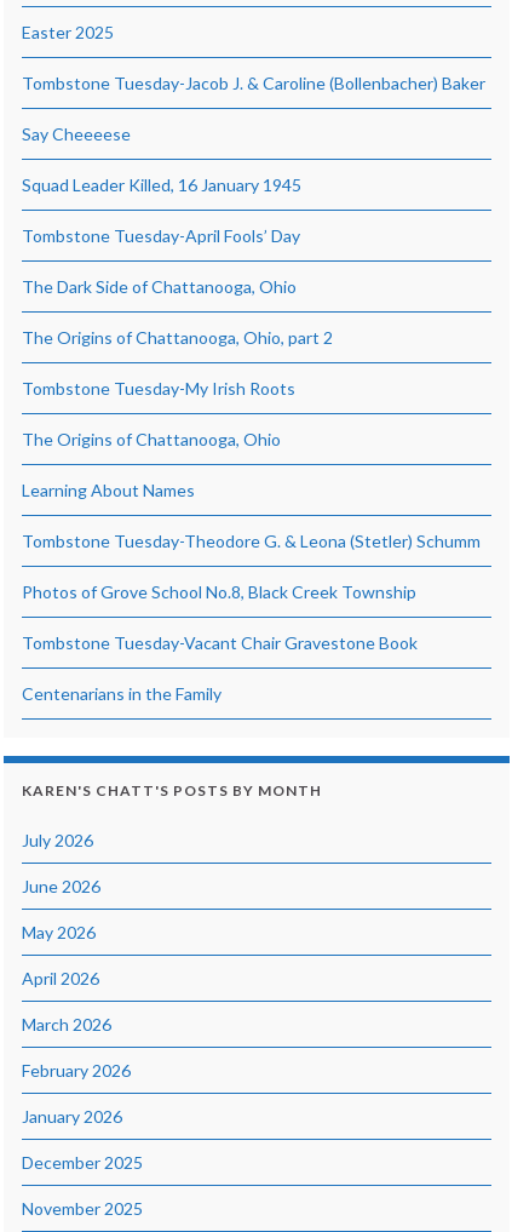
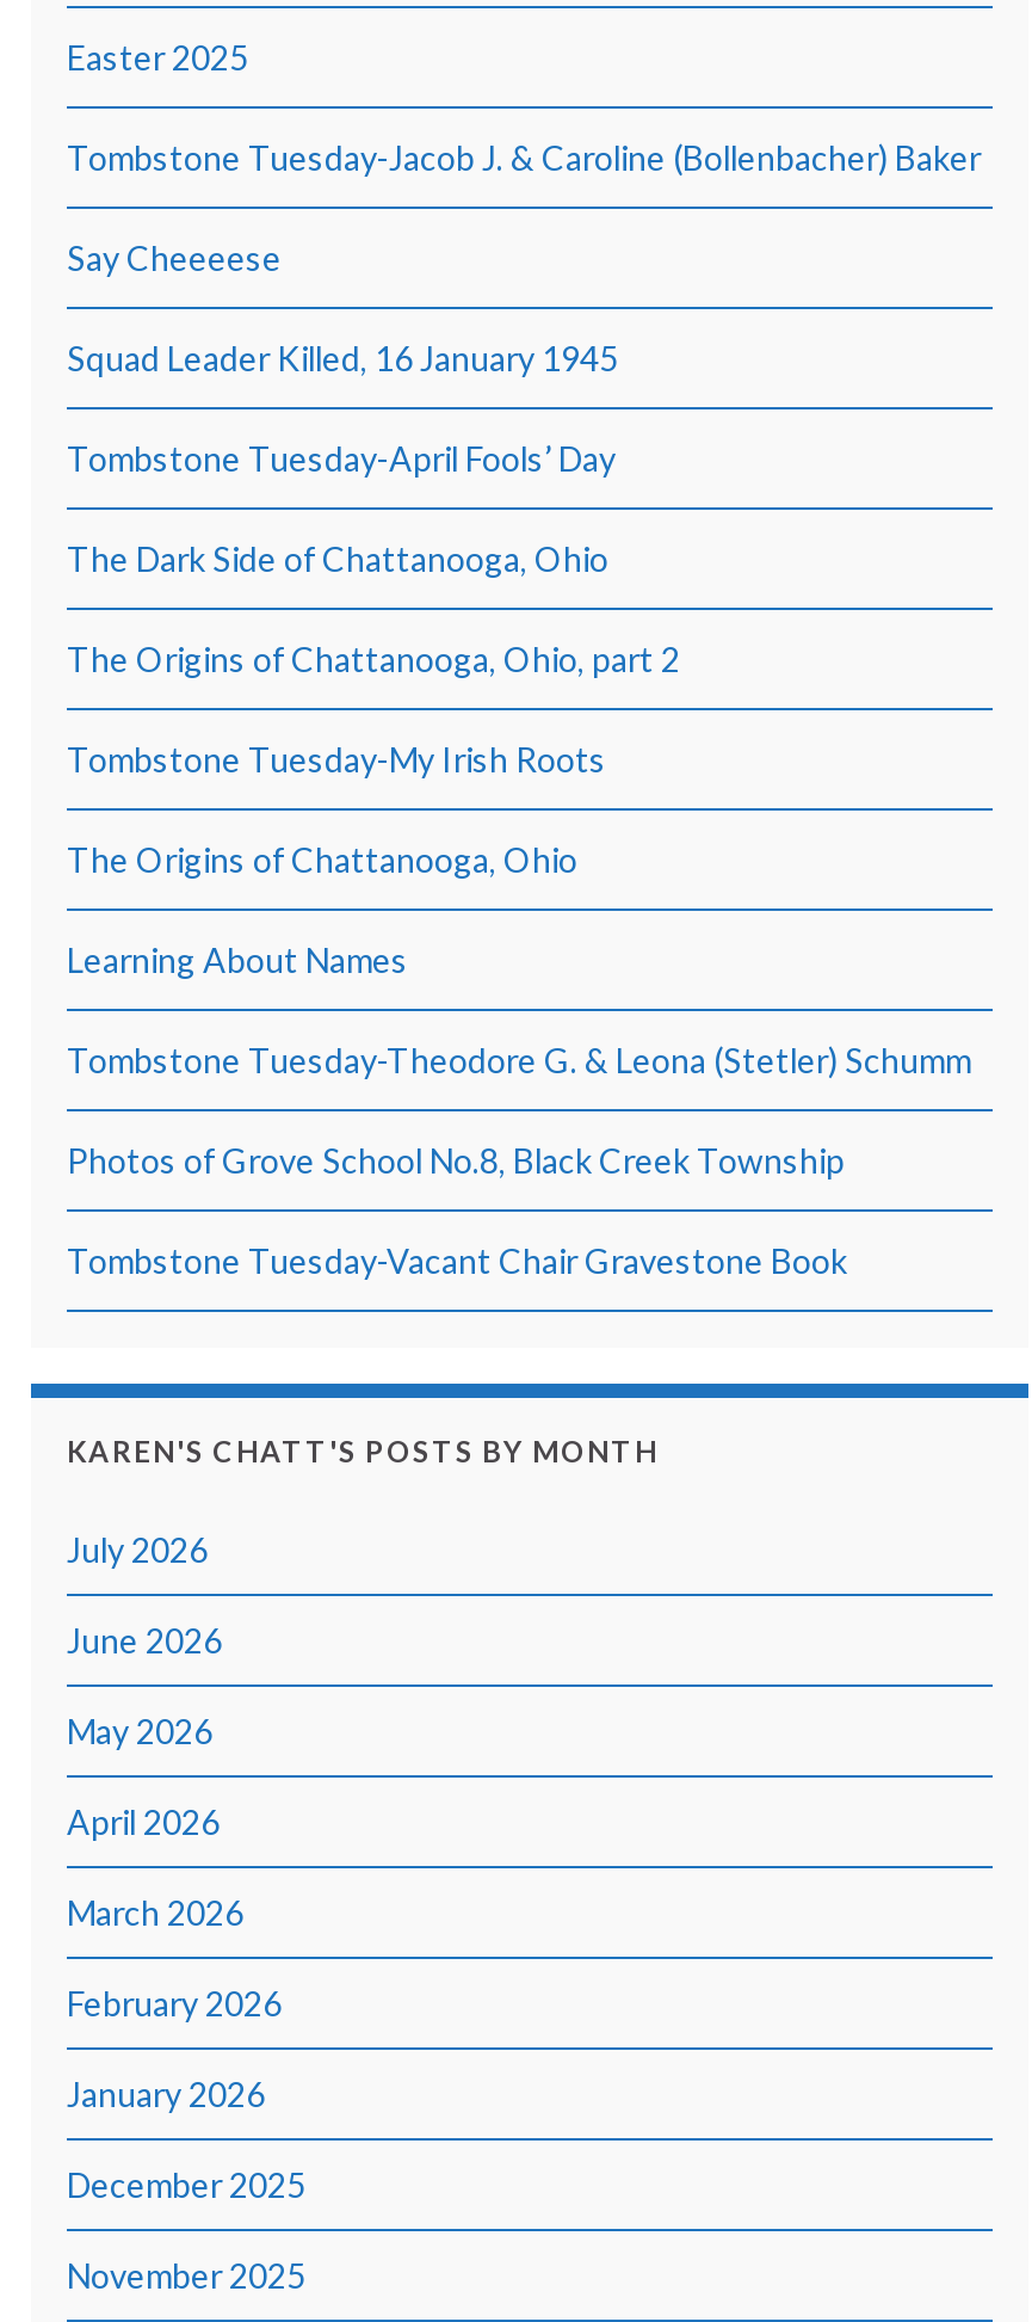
- Centenarians in the Family
